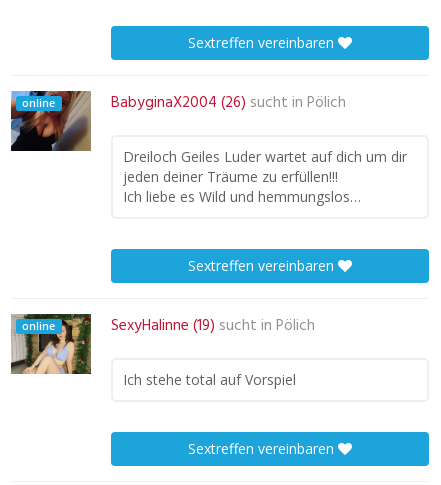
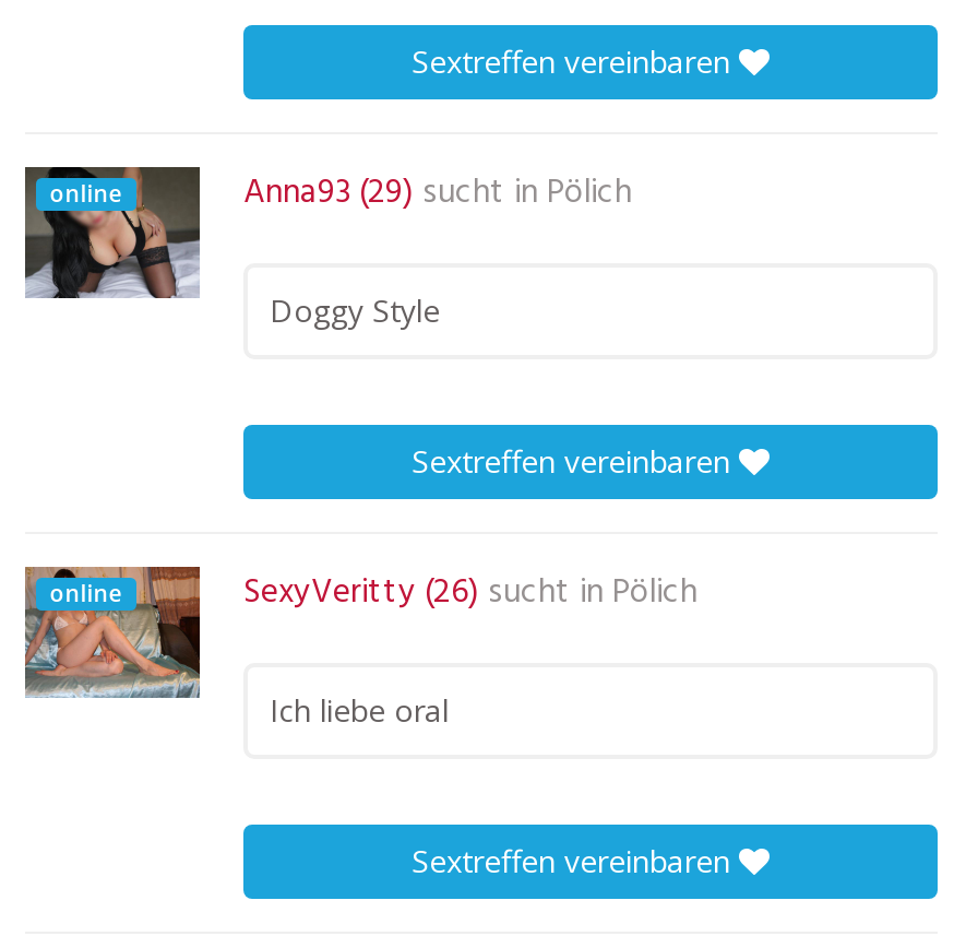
- [image]
- BabyginaX2004 (26) sucht in Pölich
+ [image]
+ Anna93 (29) sucht in Pölich

- Dreiloch Geiles Luder wartet auf dich um dir
- jeden deiner Träume zu erfüllen!!!
- Ich liebe es Wild und hemmungslos…
+ Doggy Style

- [image]
- SexyHalinne (19) sucht in Pölich
+ [image]
+ SexyVeritty (26) sucht in Pölich

- Ich stehe total auf Vorspiel
+ Ich liebe oral
